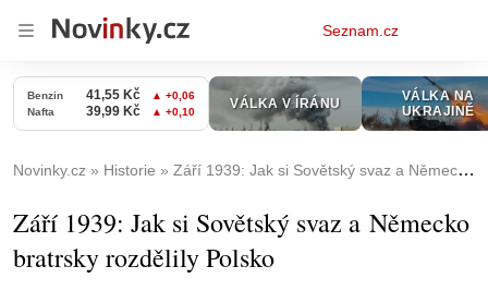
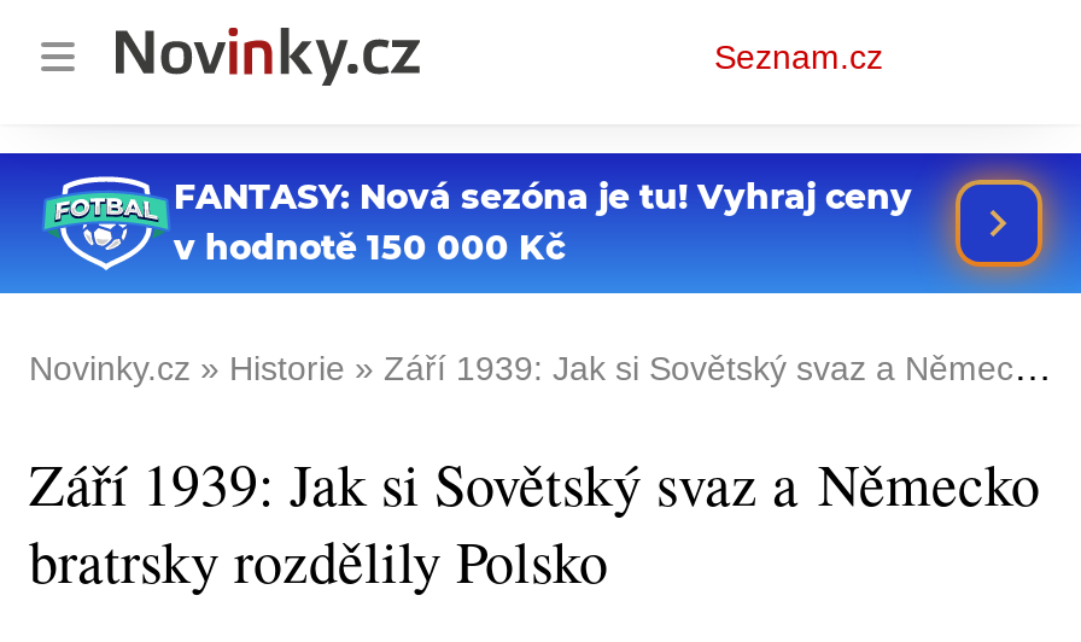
- [image]
+ [image]
